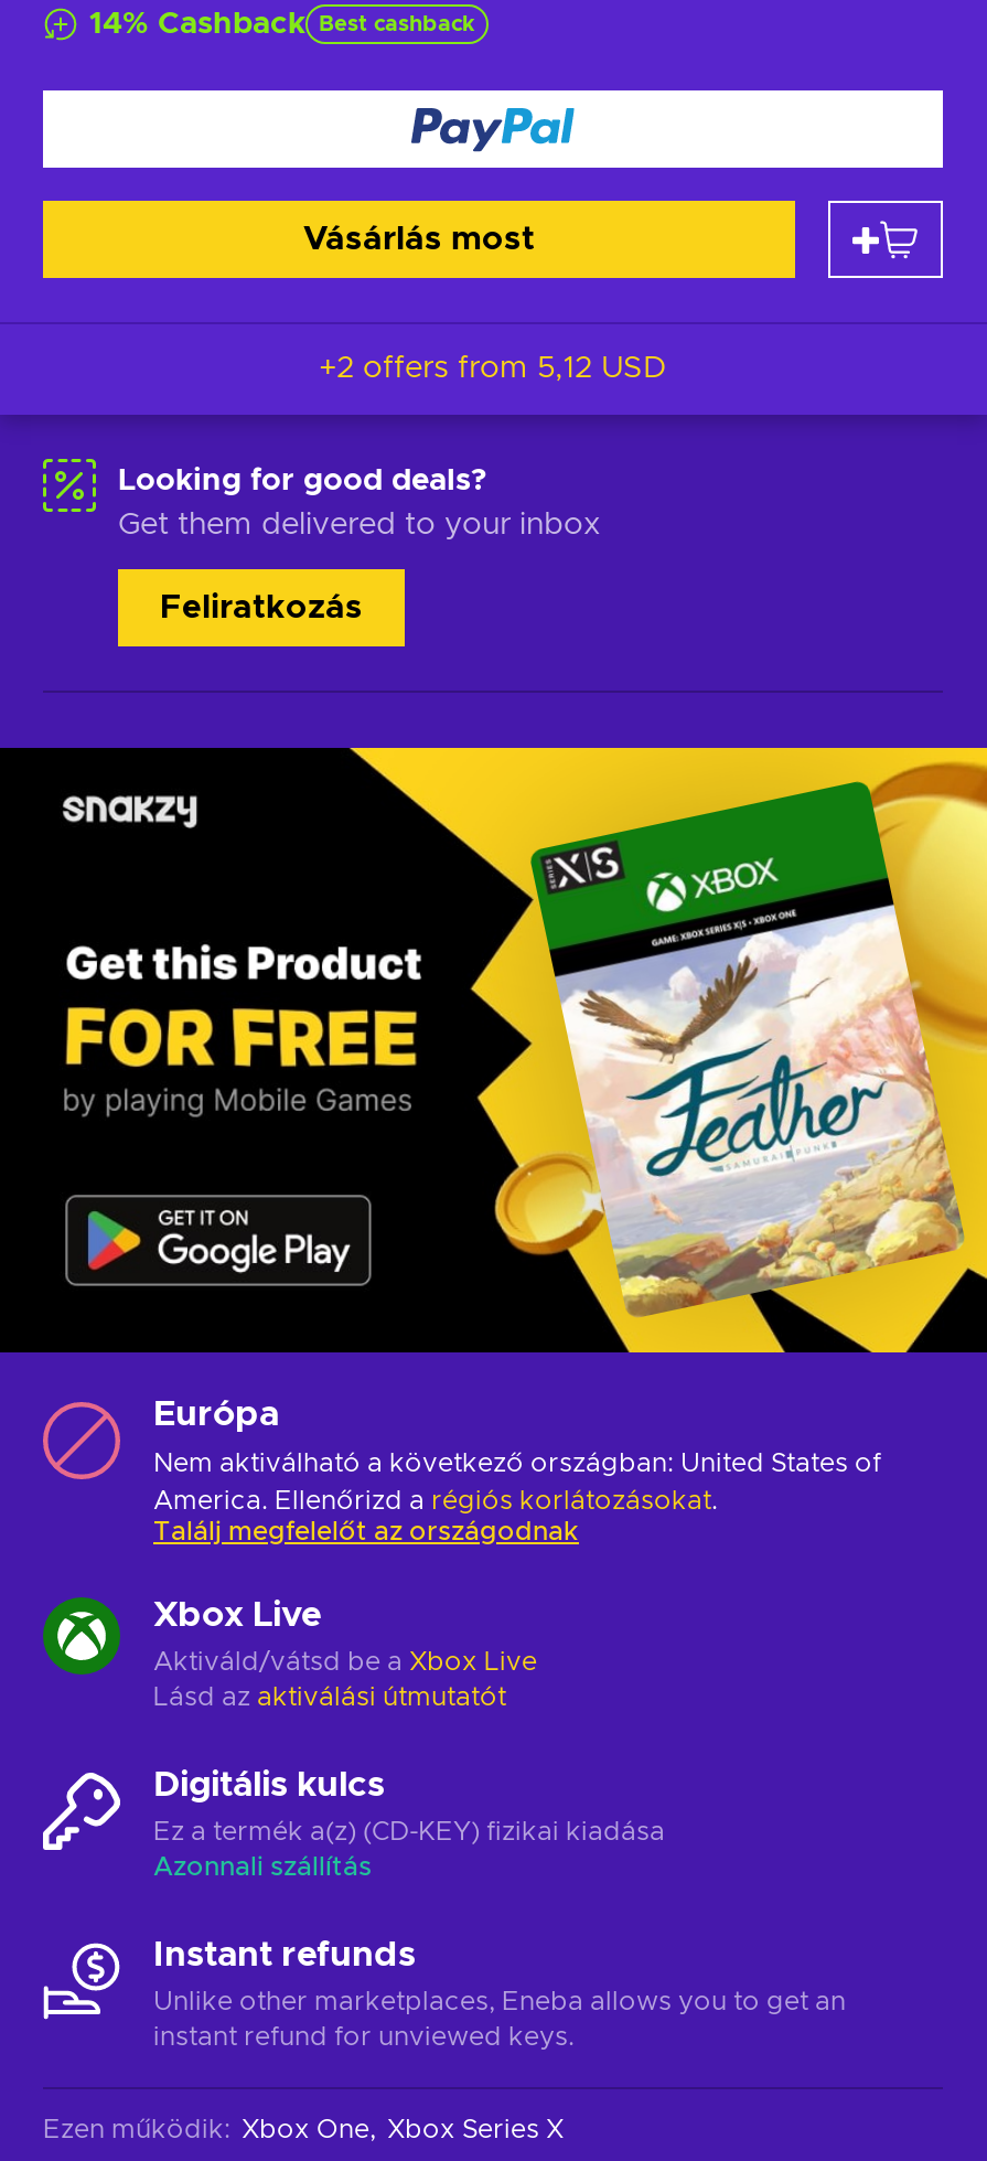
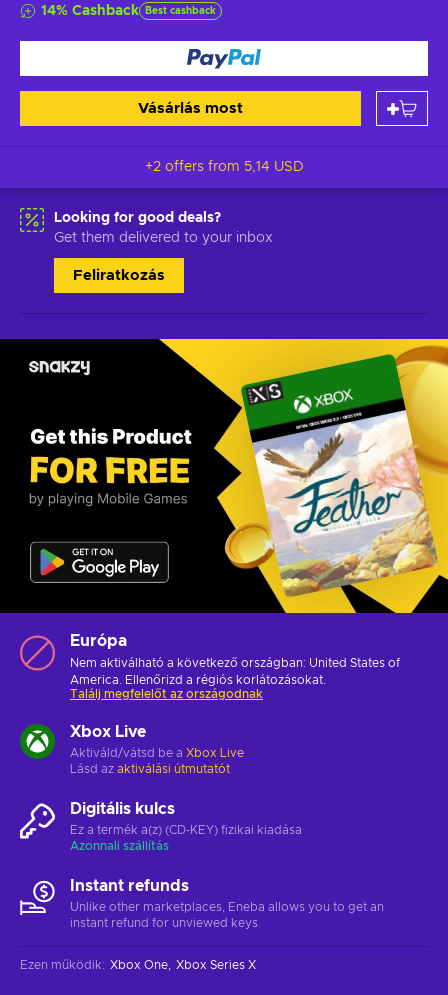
- +2 offers from 5,12 USD
+ +2 offers from 5,14 USD
